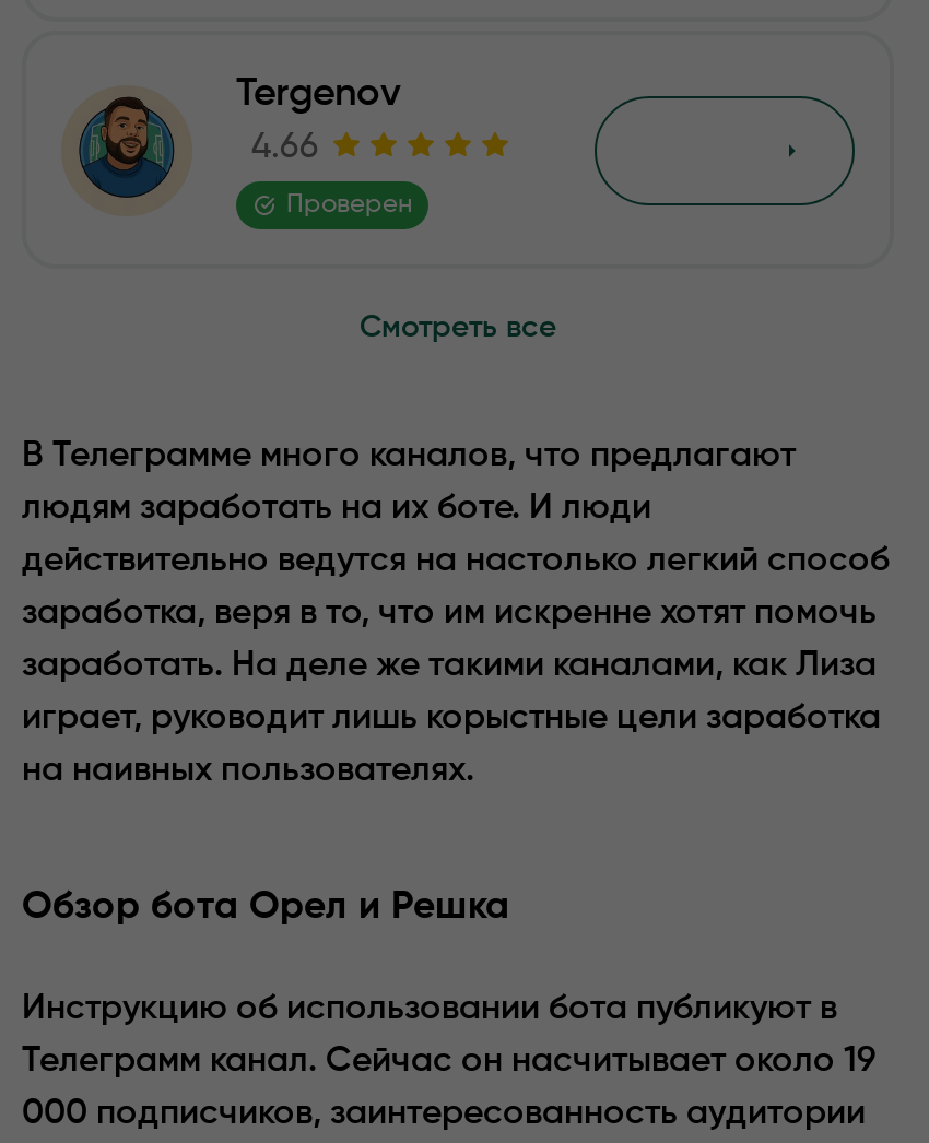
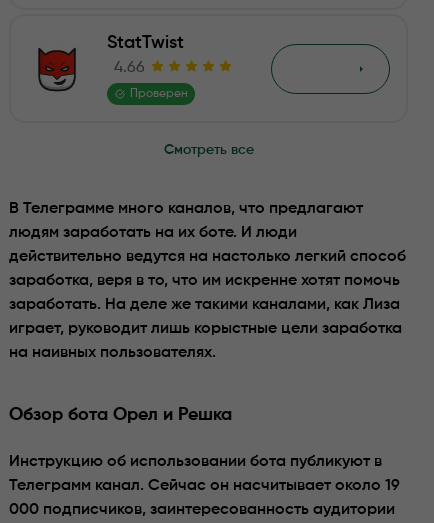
- [image]
- Tergenov
+ [image]
+ StatTwist
